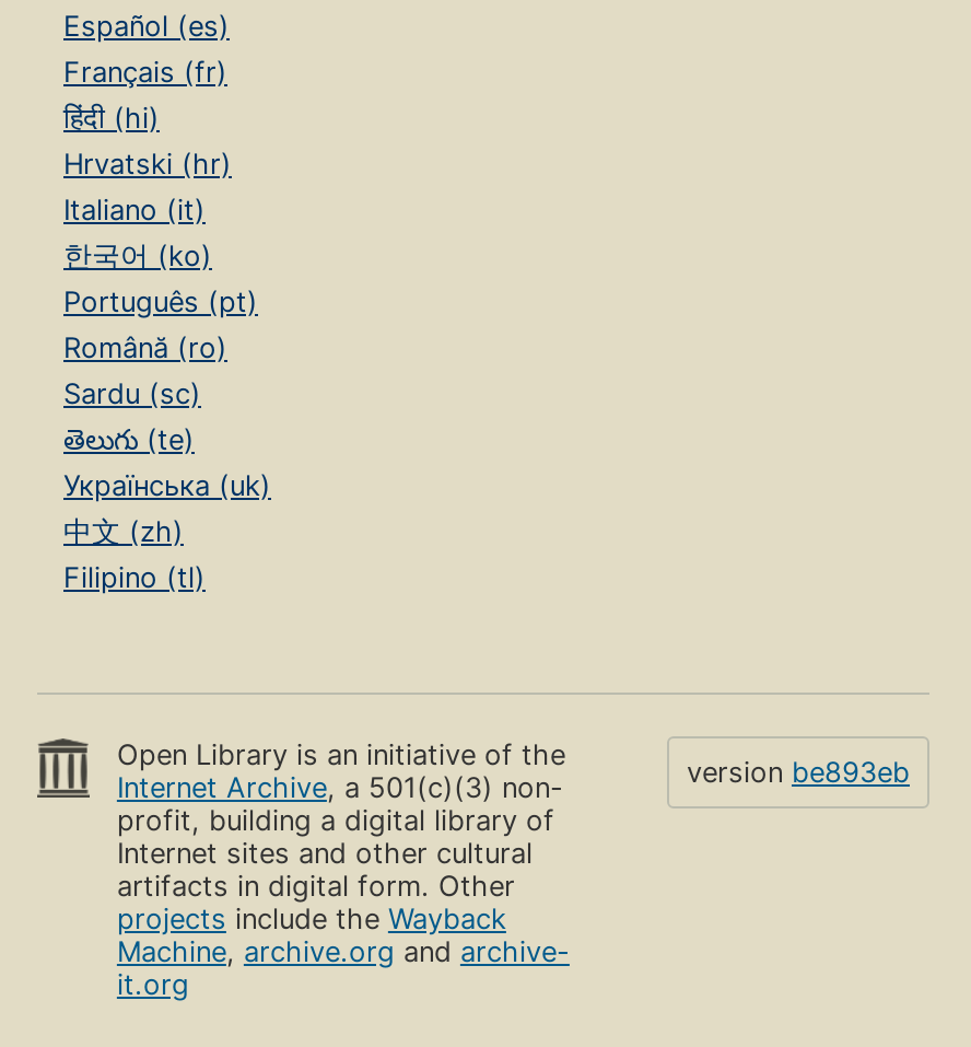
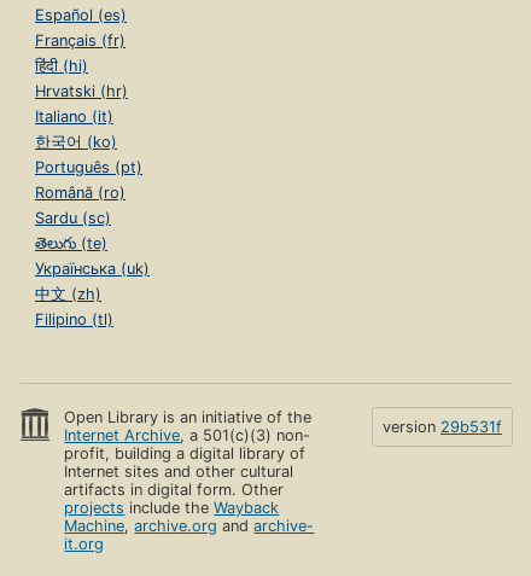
- version be893eb
+ version 29b531f
